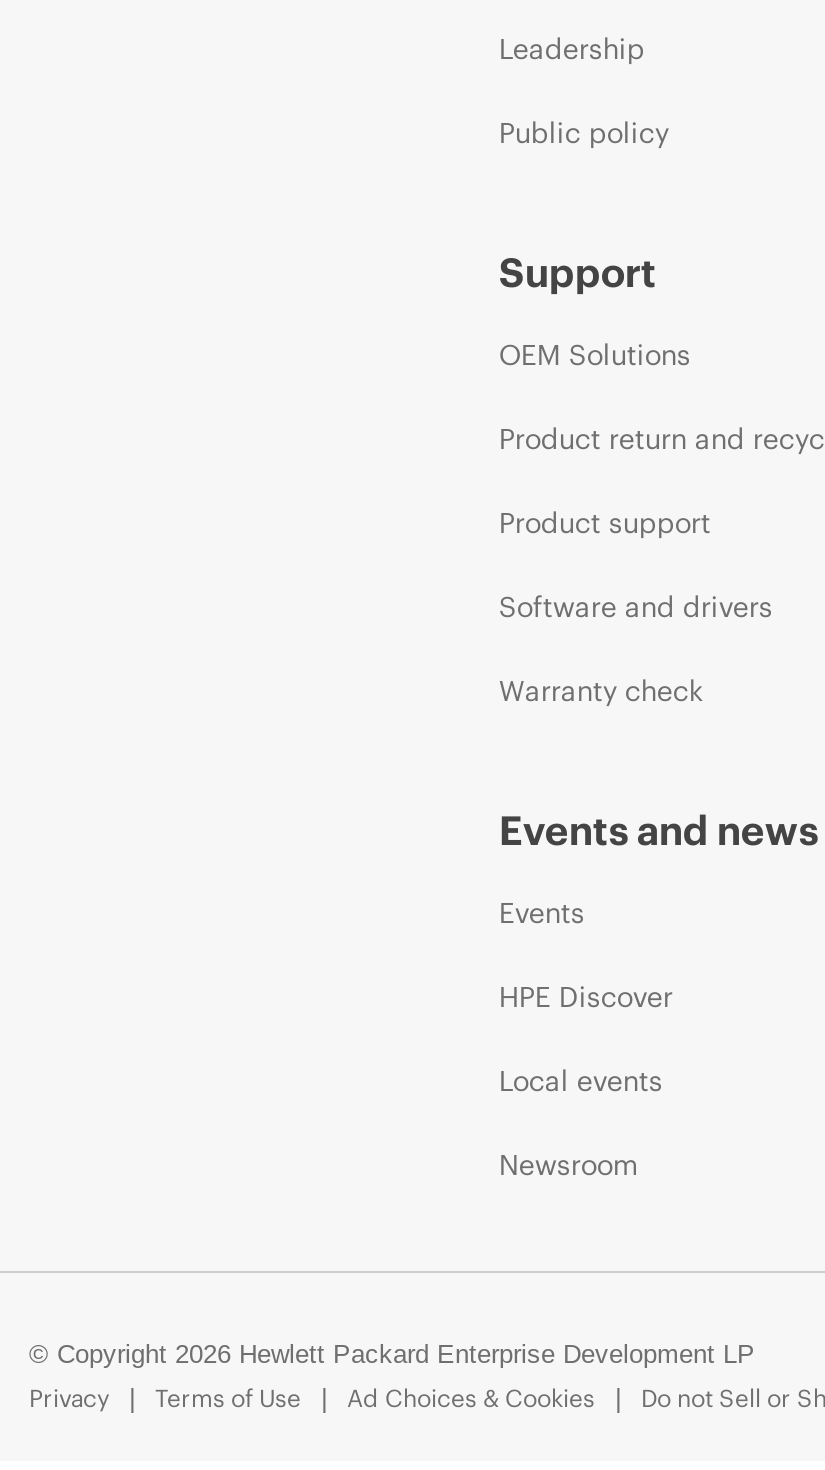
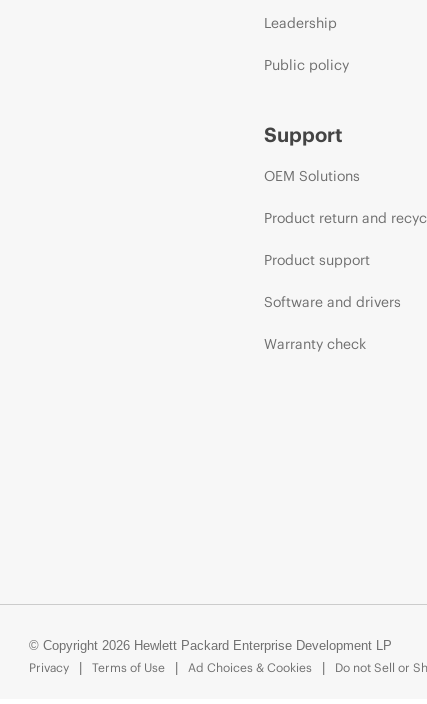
- Events and news
- Events
- HPE Discover
- Local events
- Newsroom
